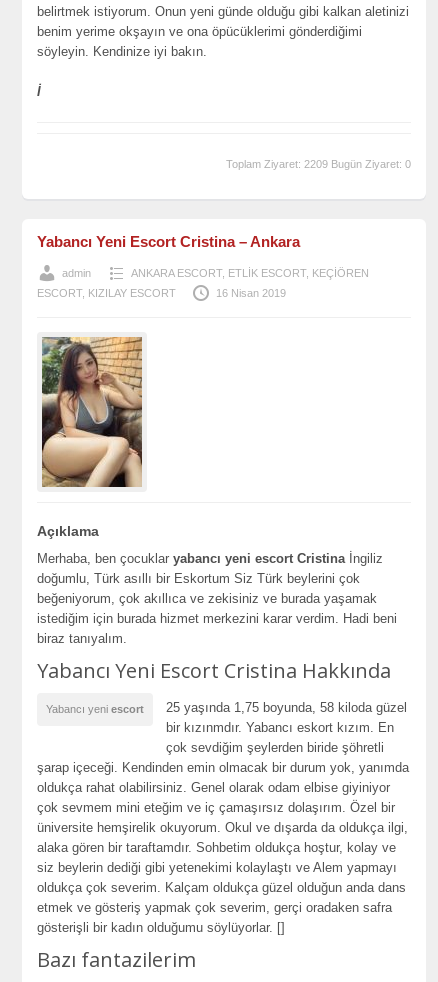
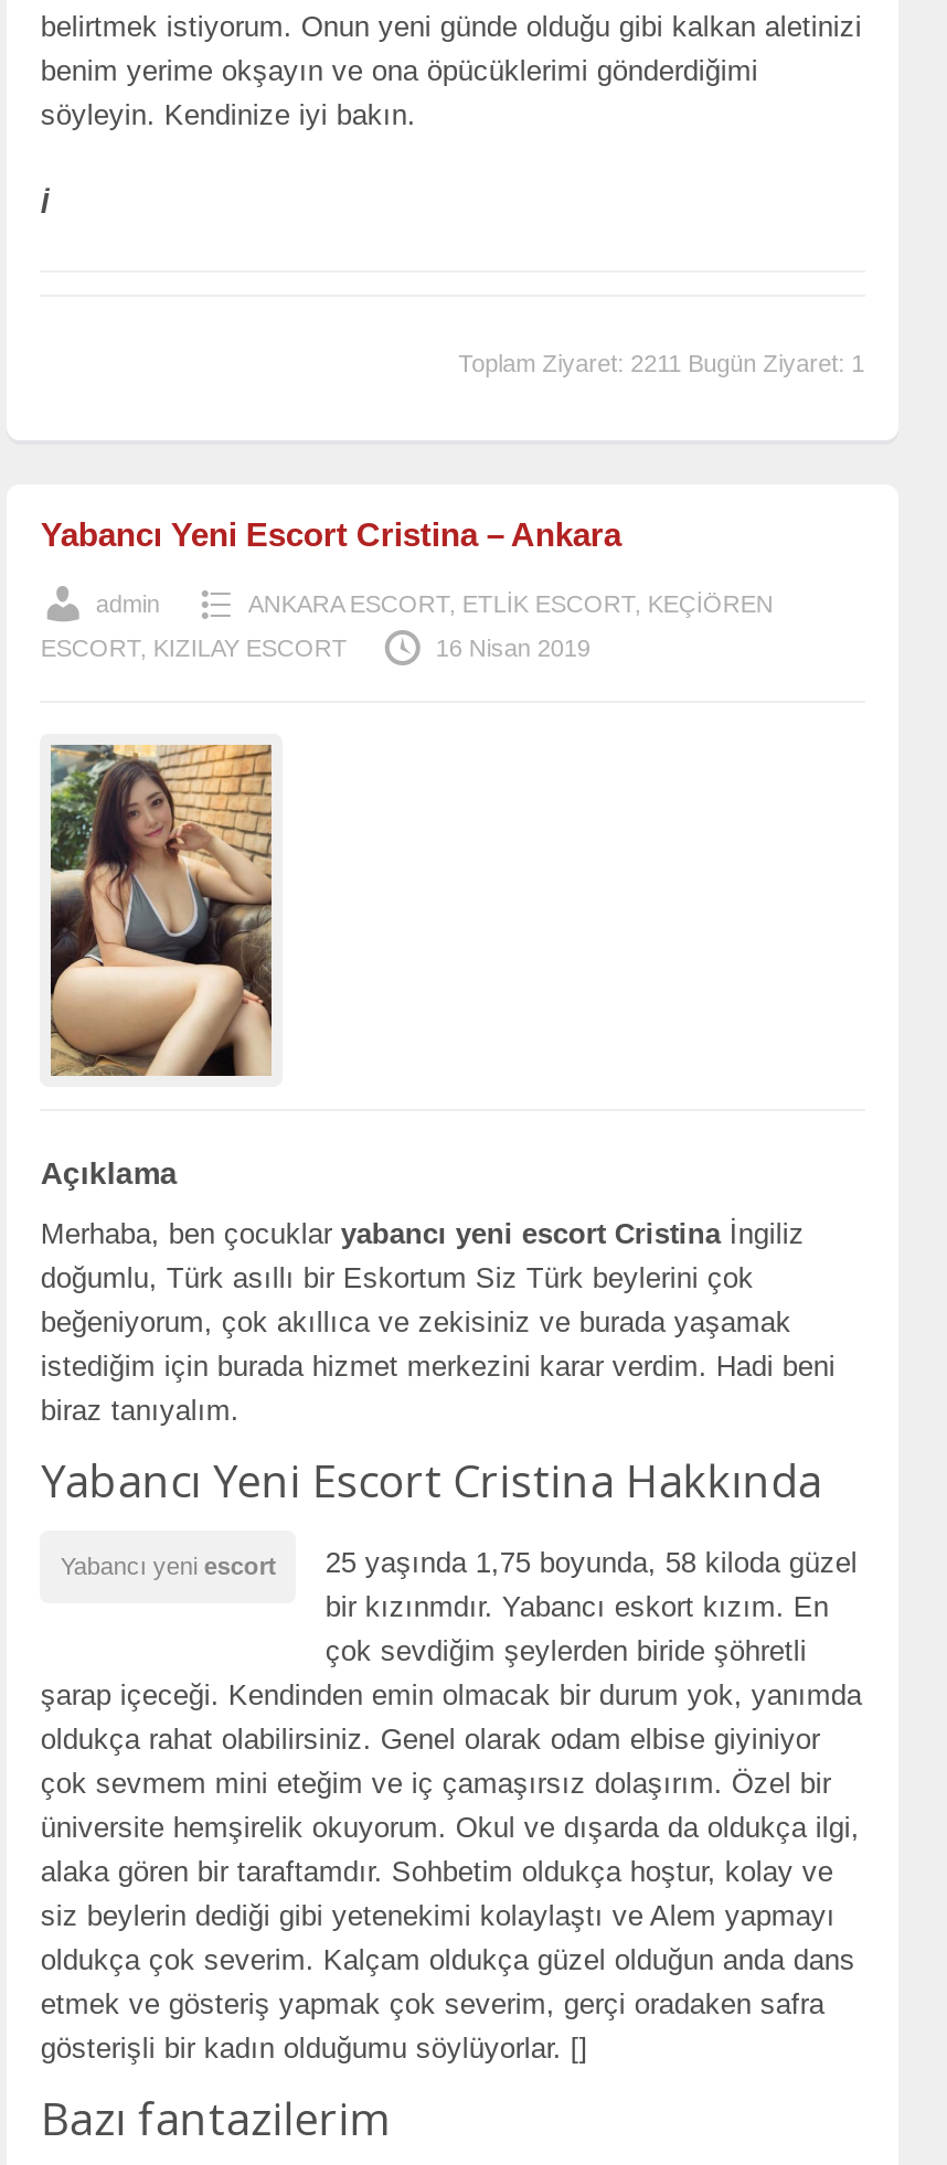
- Toplam Ziyaret: 2209 Bugün Ziyaret: 0
+ Toplam Ziyaret: 2211 Bugün Ziyaret: 1
